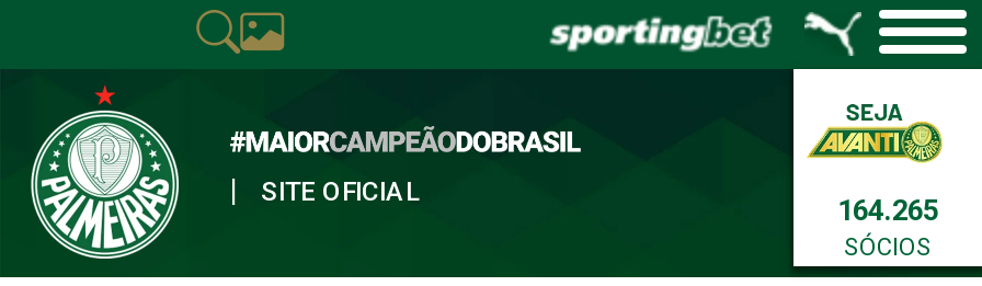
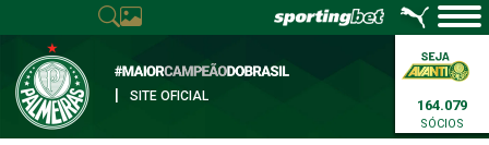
- 164.265
+ 164.079
